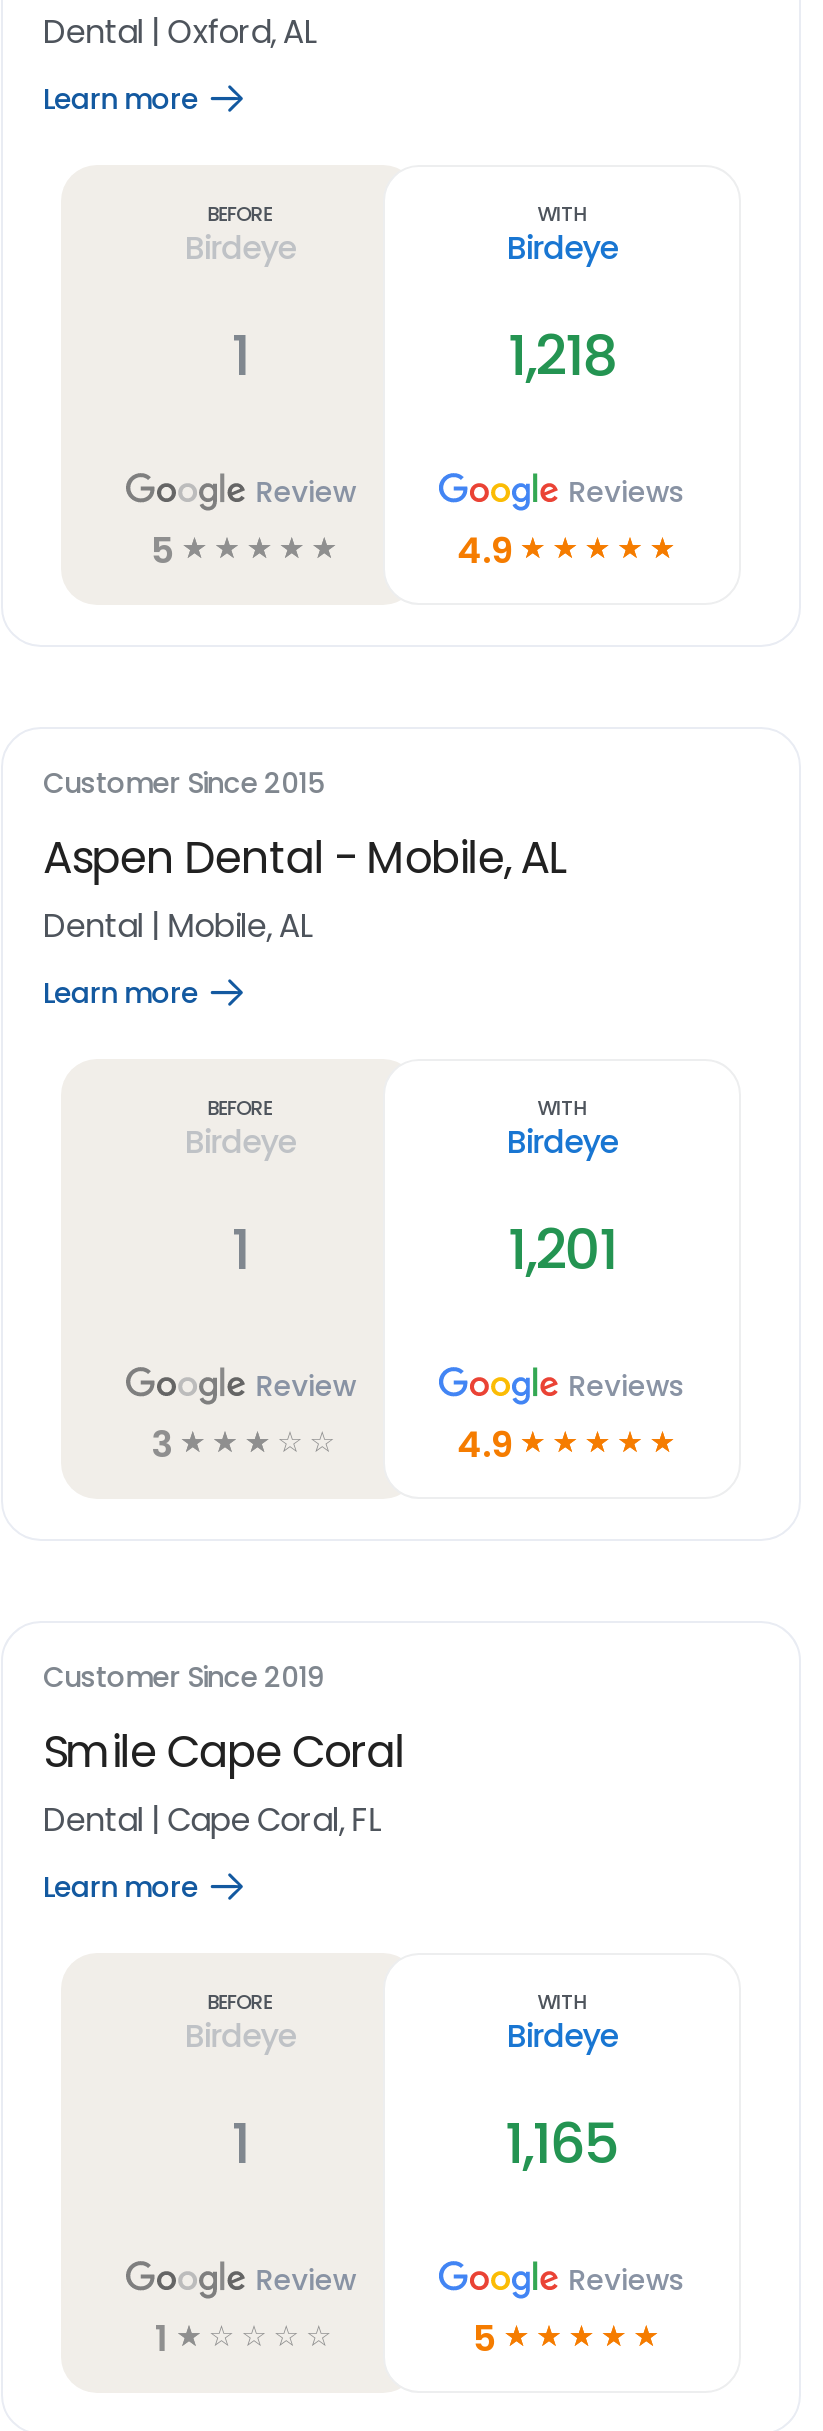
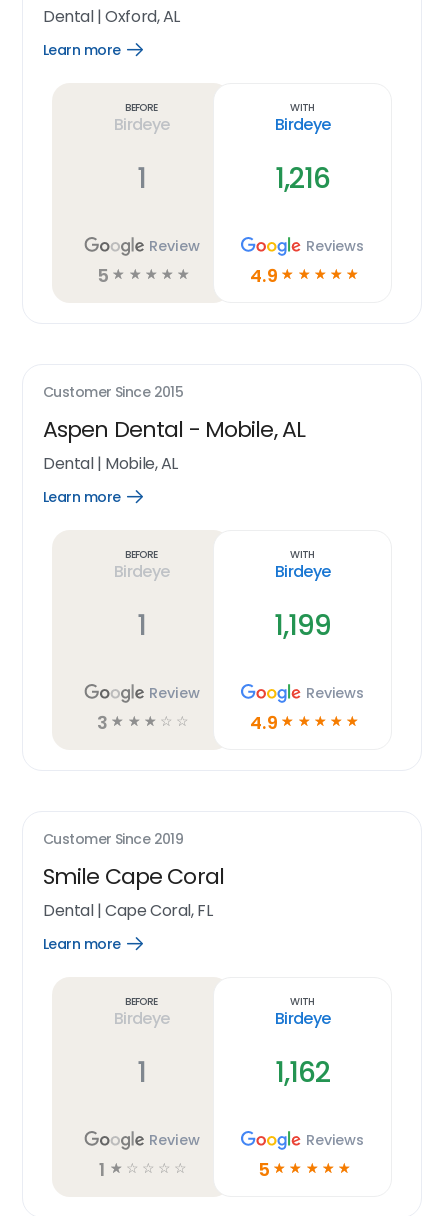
- 1,218
+ 1,216

- 1,201
+ 1,199

- 1,165
+ 1,162
